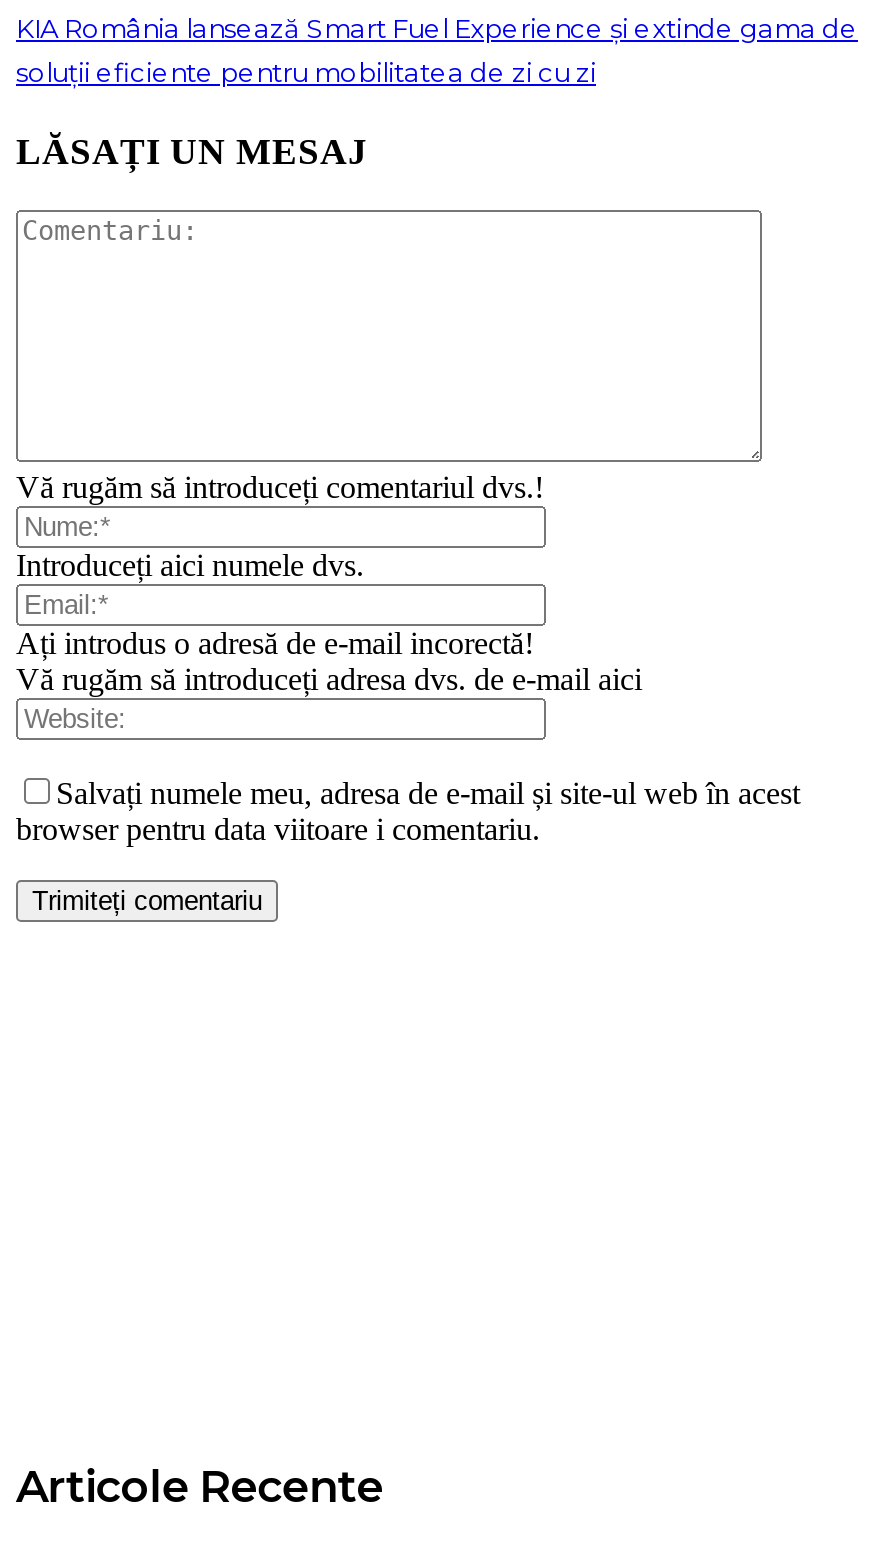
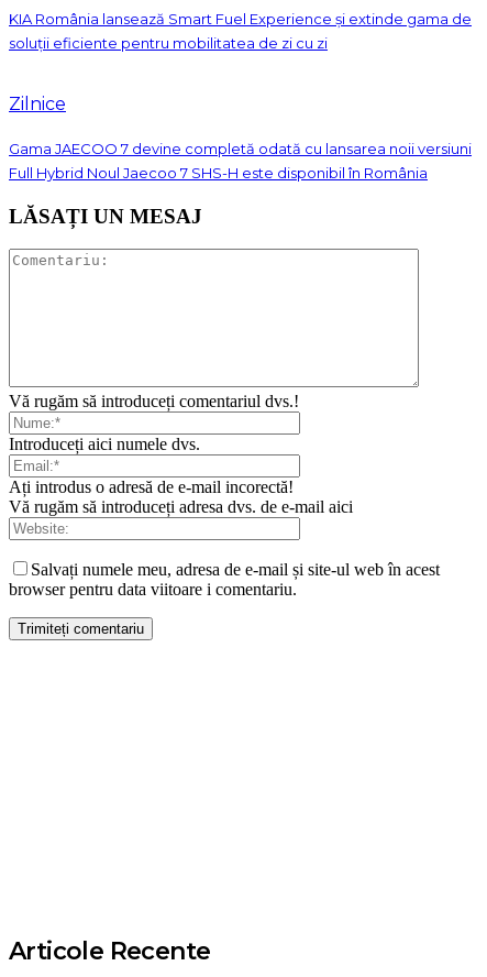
+ Zilnice
+ Gama JAECOO 7 devine completă odată cu lansarea noii versiuni
+ Full Hybrid Noul Jaecoo 7 SHS-H este disponibil în România
